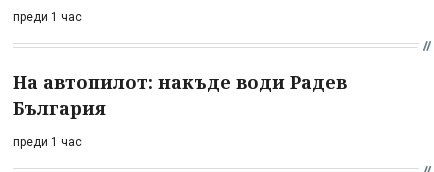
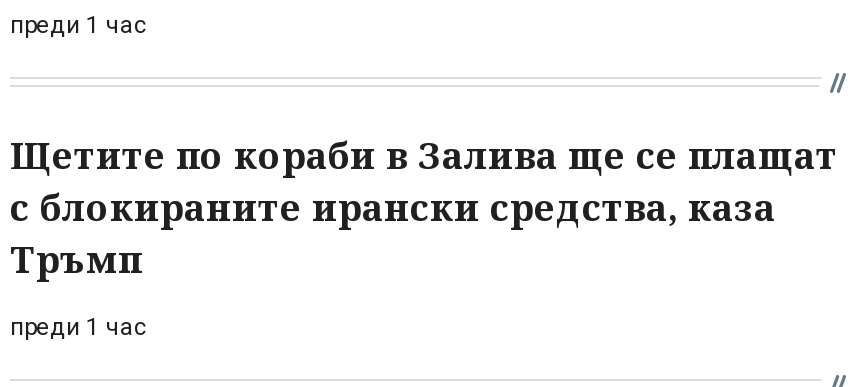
- На автопилот: накъде води Радев
- България
+ Щетите по кораби в Залива ще се плащат
+ с блокираните ирански средства, каза
+ Тръмп
